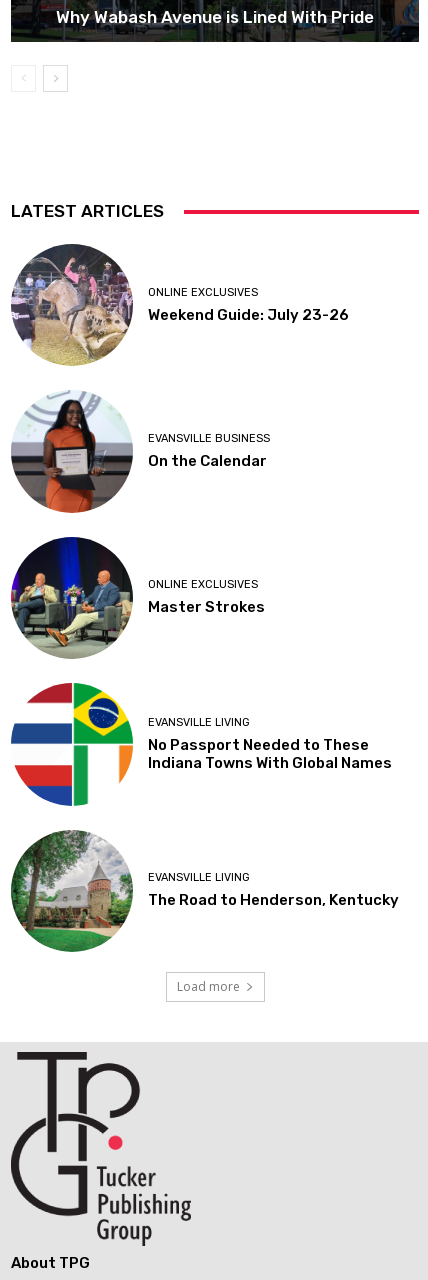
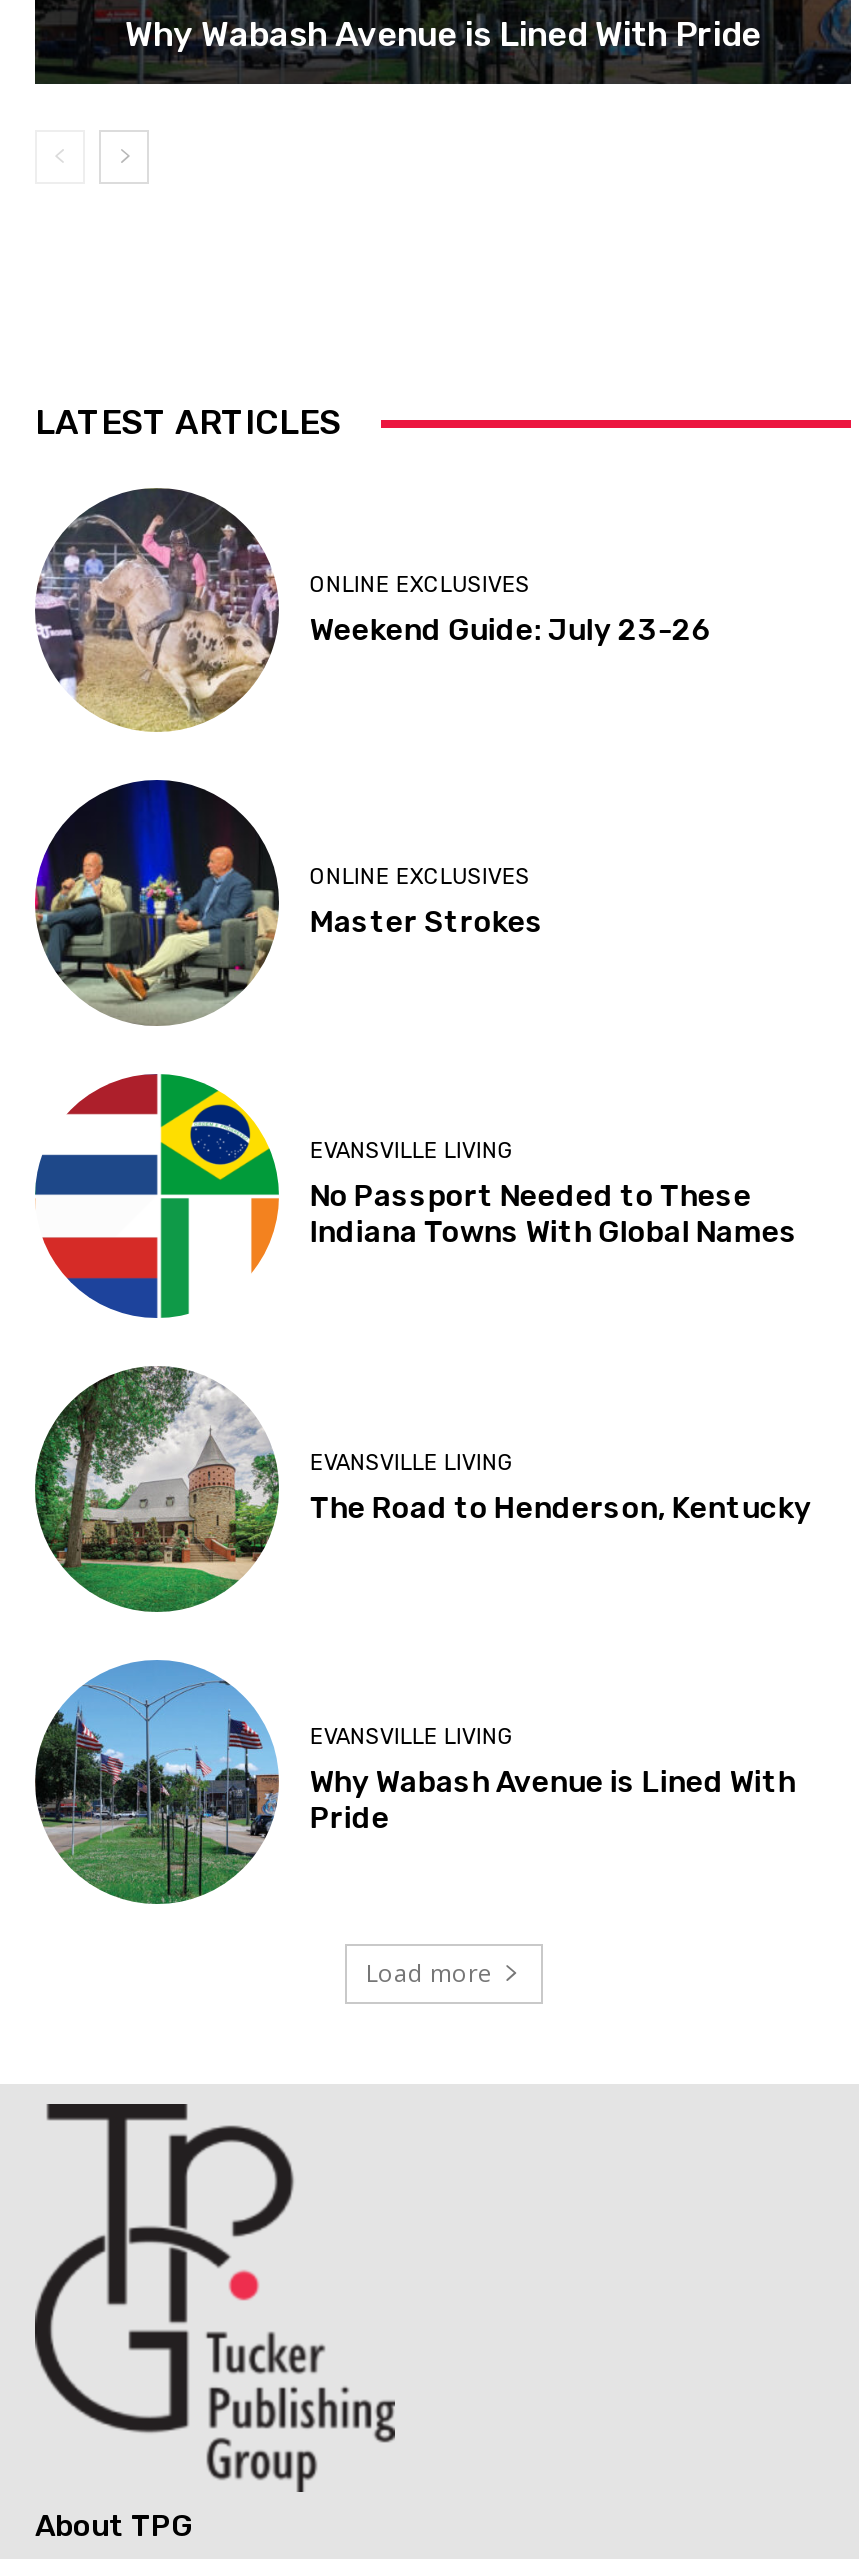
- [image]
- EVANSVILLE BUSINESS
- On the Calendar

moved up: [image] | ONLINE EXCLUSIVES | Master Strokes | EVANSVILLE LIVING | No Passport Needed to These | Indiana Towns With Global Names | EVANSVILLE LIVING | The Road to Henderson, Kentucky

+ [image]
+ EVANSVILLE LIVING
+ Why Wabash Avenue is Lined With
+ Pride
